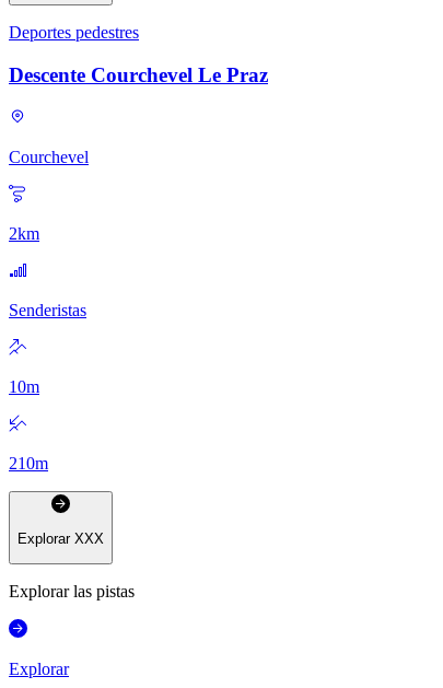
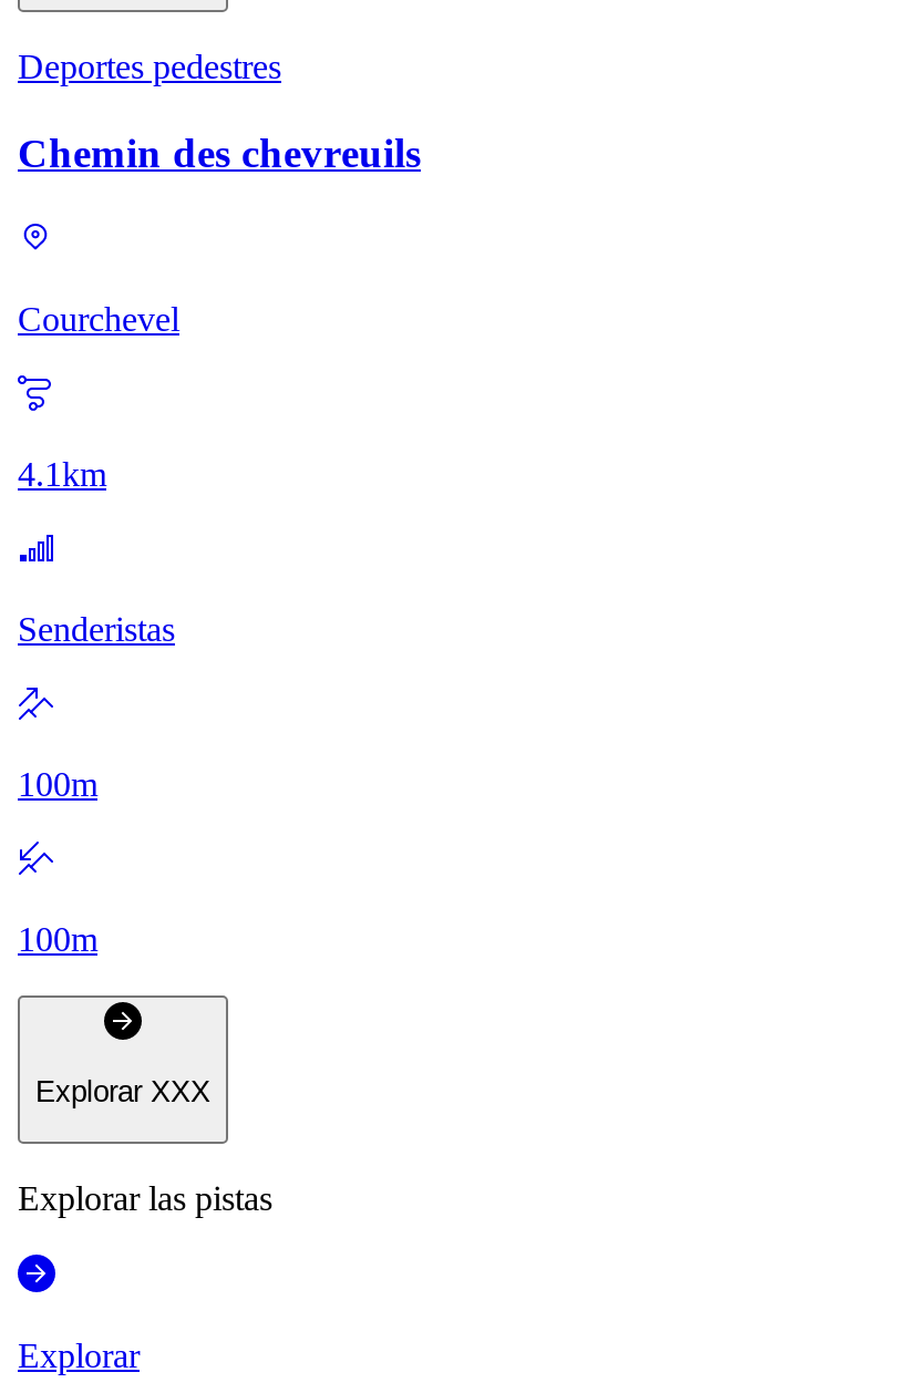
- Descente Courchevel Le Praz
+ Chemin des chevreuils

- 2 km
+ 4.1 km

- 10m
+ 100m

- 210m
+ 100m
